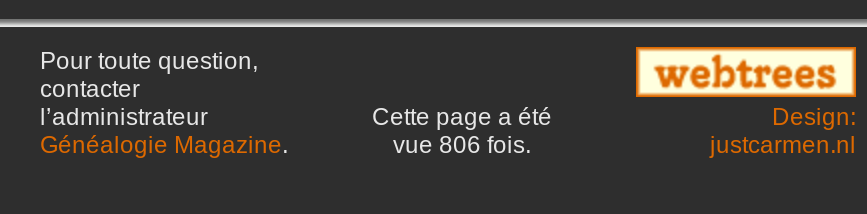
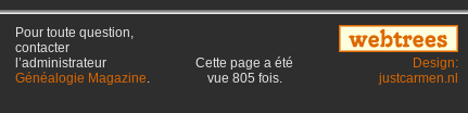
- vue 806 fois.
+ vue 805 fois.
